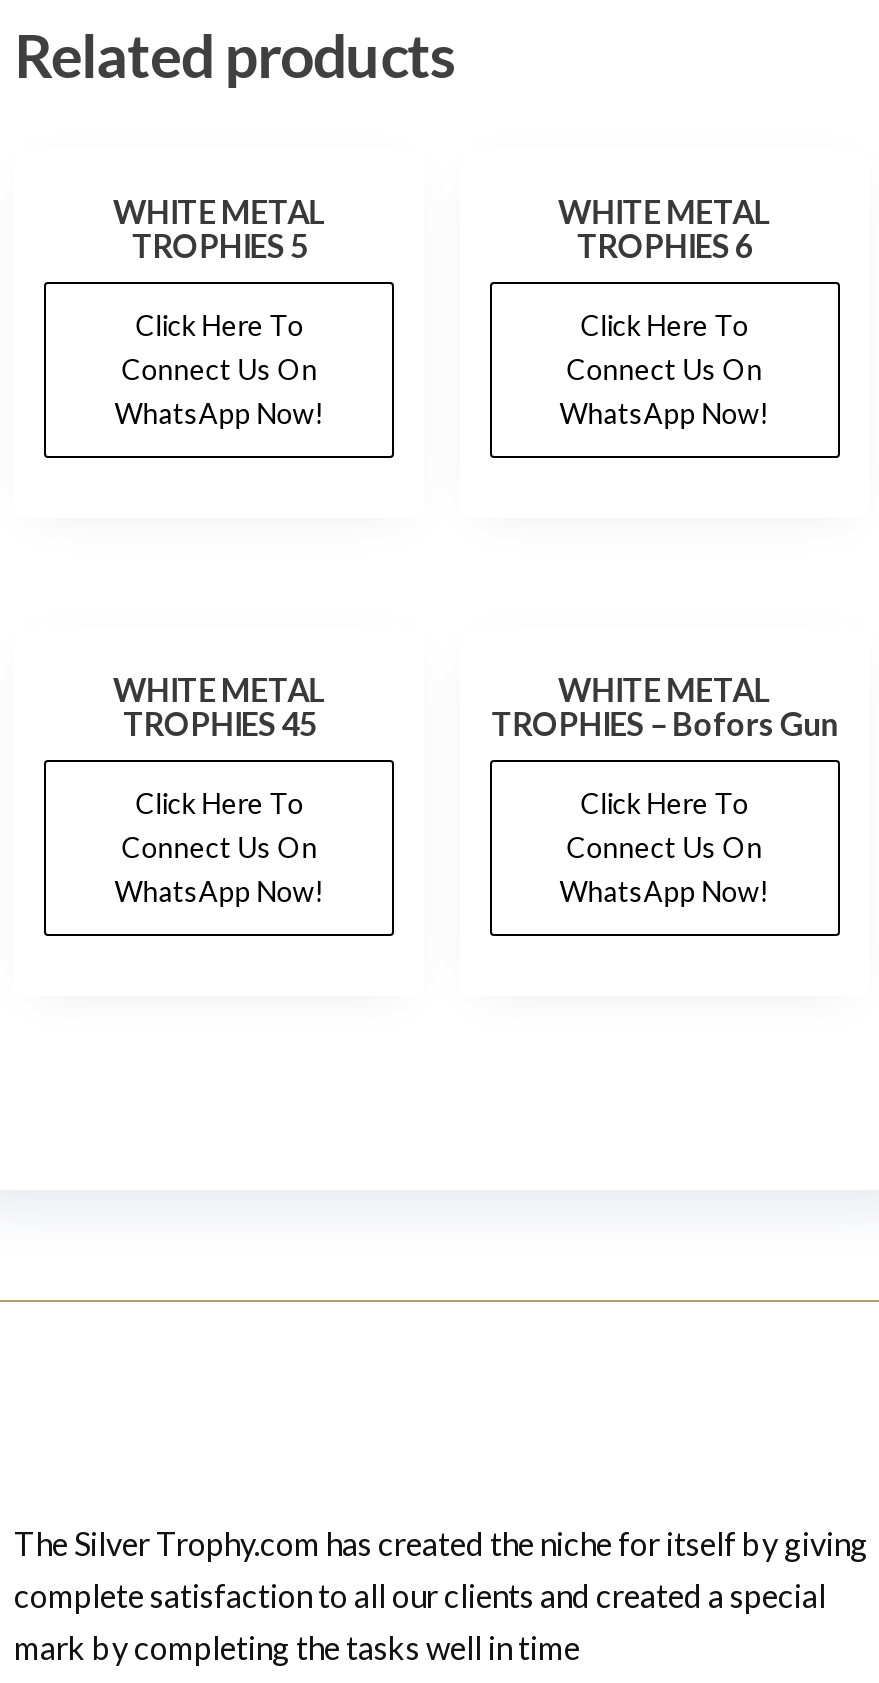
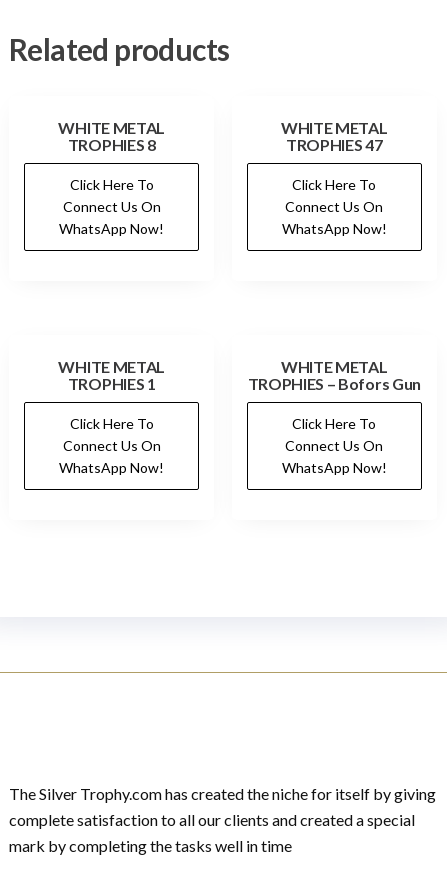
- TROPHIES 5
+ TROPHIES 8

- TROPHIES 6
+ TROPHIES 47

- TROPHIES 45
+ TROPHIES 1
